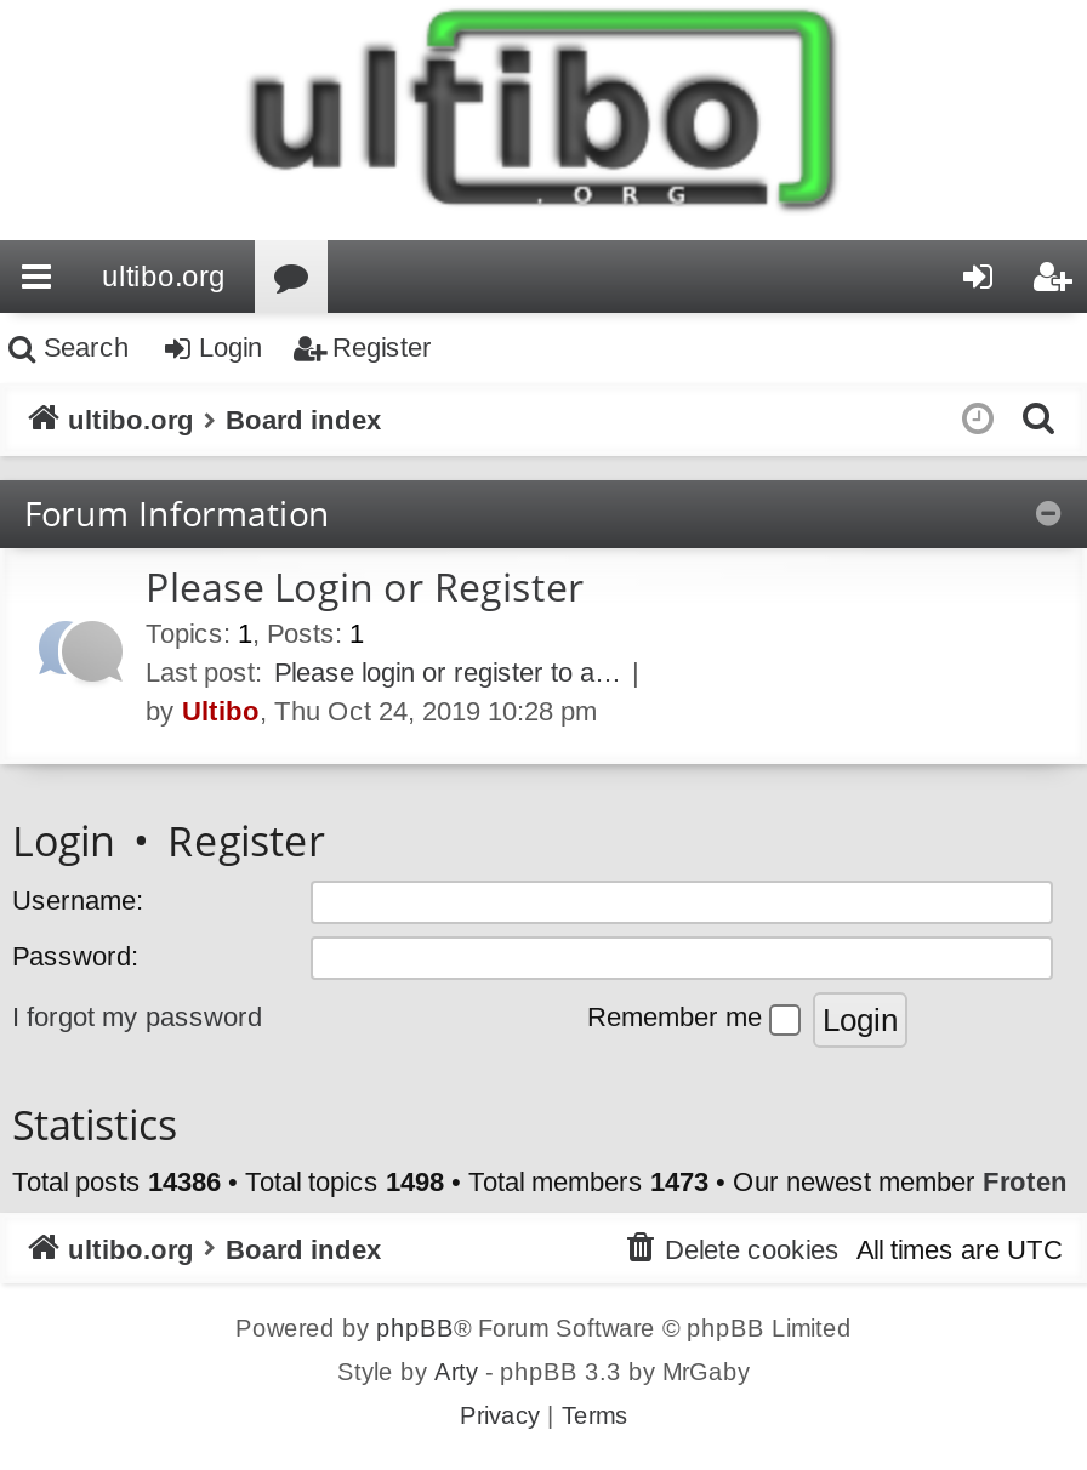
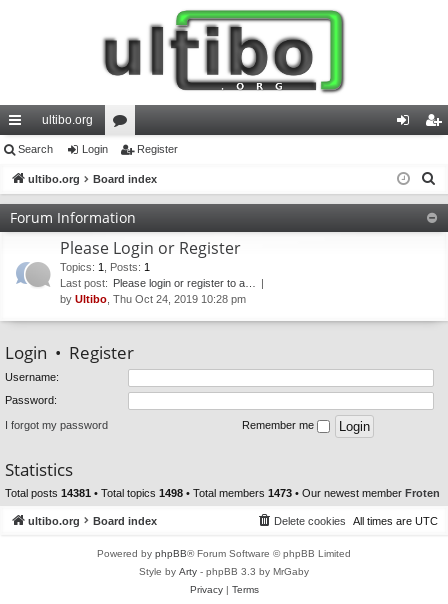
- Total posts 14386 • Total topics 1498 • Total members 1473 • Our newest member Froten
+ Total posts 14381 • Total topics 1498 • Total members 1473 • Our newest member Froten
